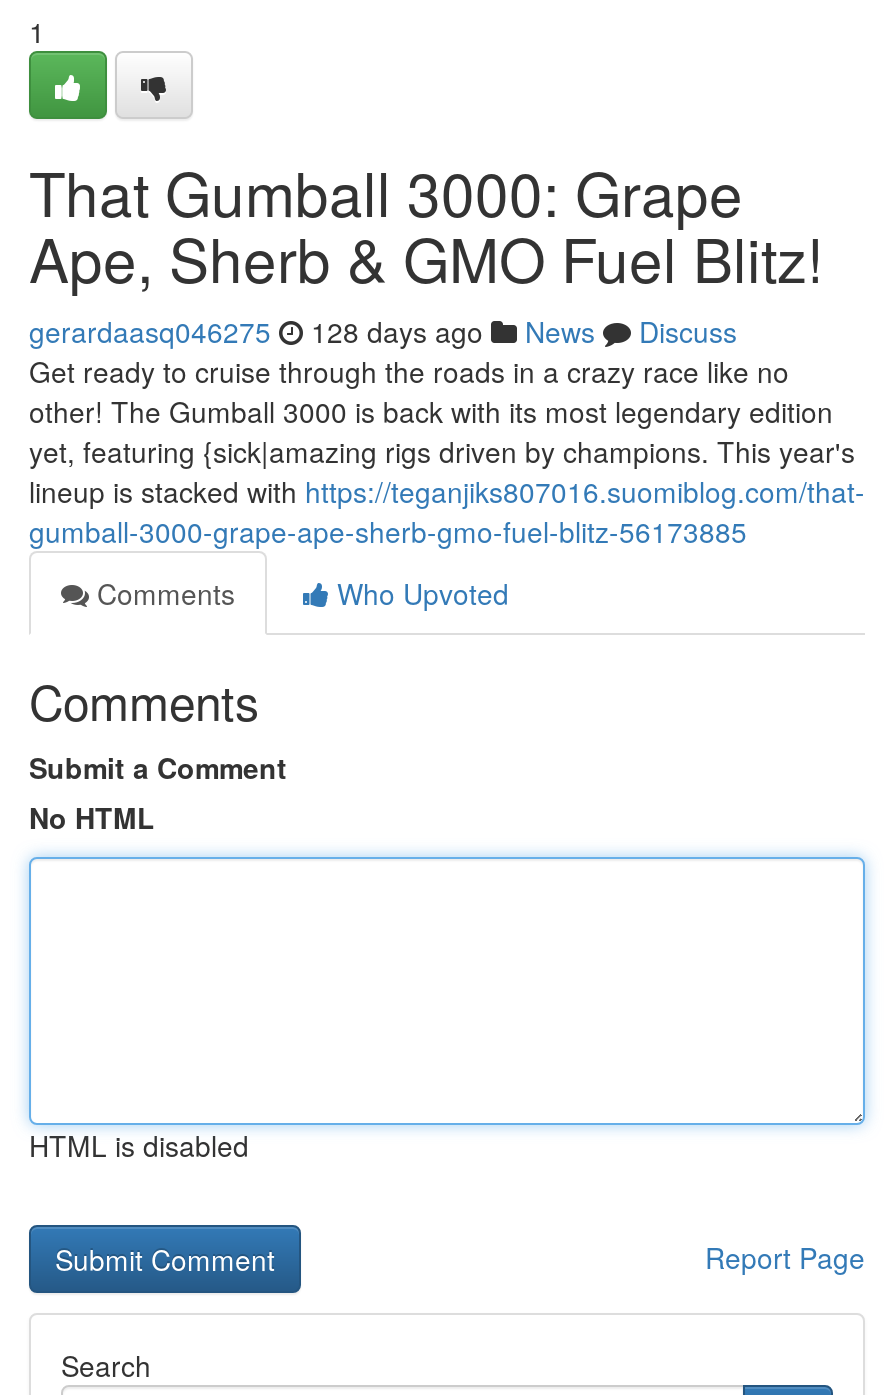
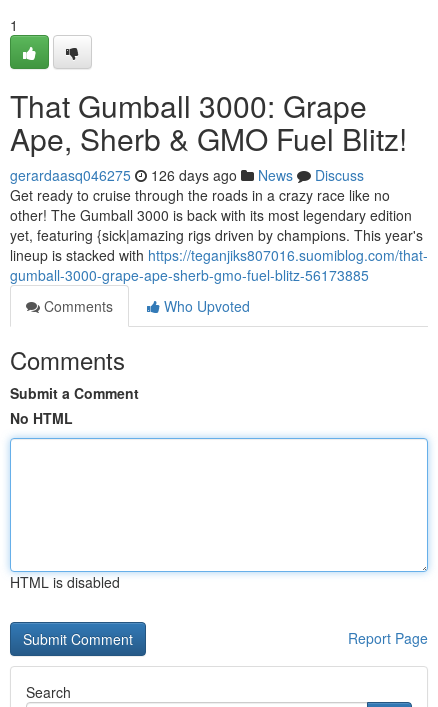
- gerardaasq046275 128 days ago News Discuss
+ gerardaasq046275 126 days ago News Discuss
